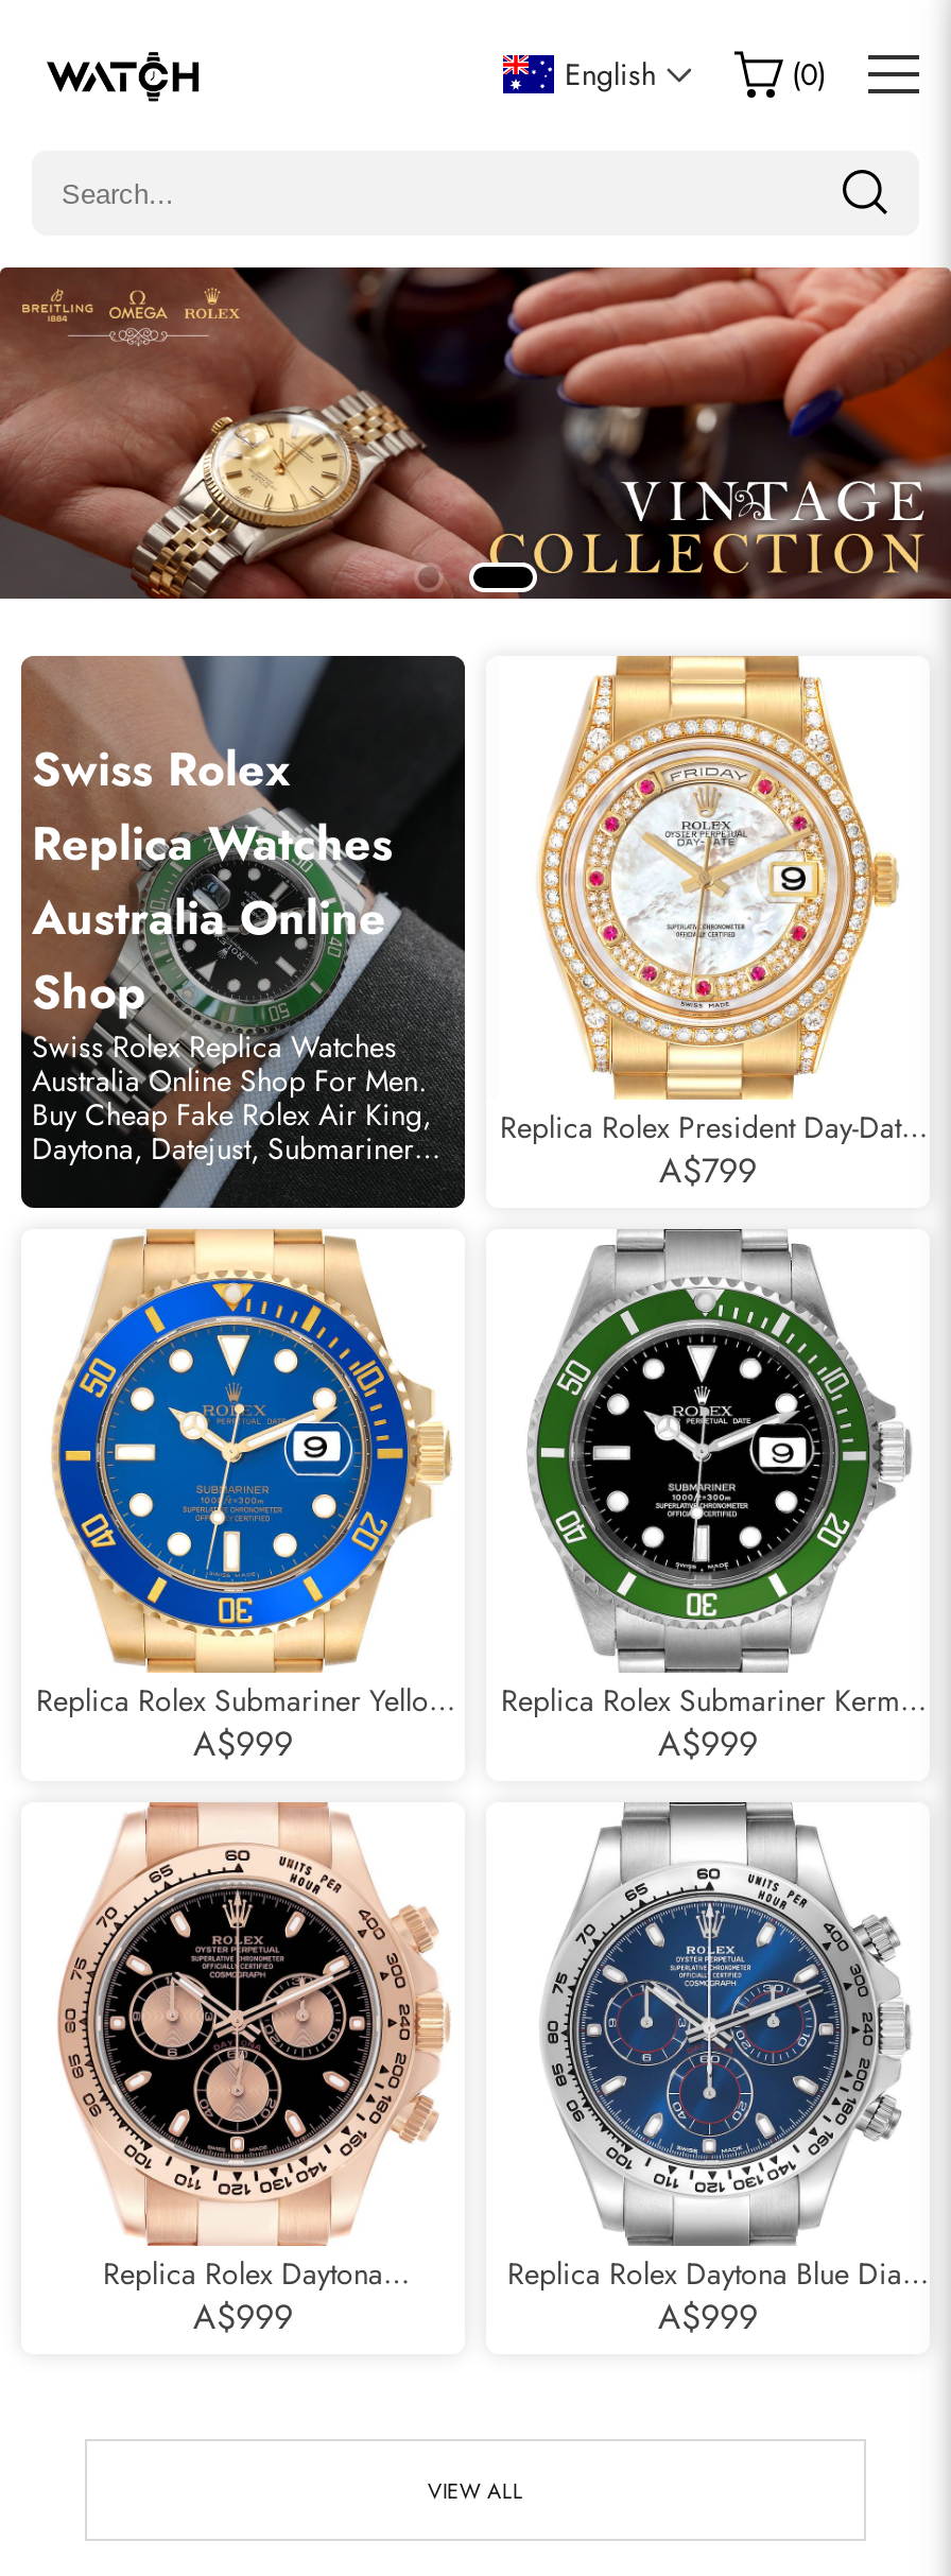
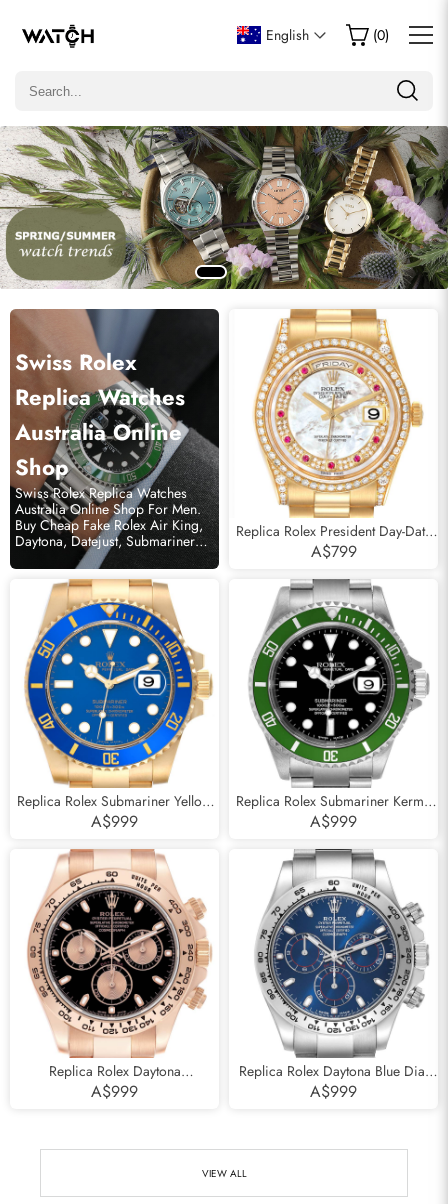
- [image]
+ [image]
